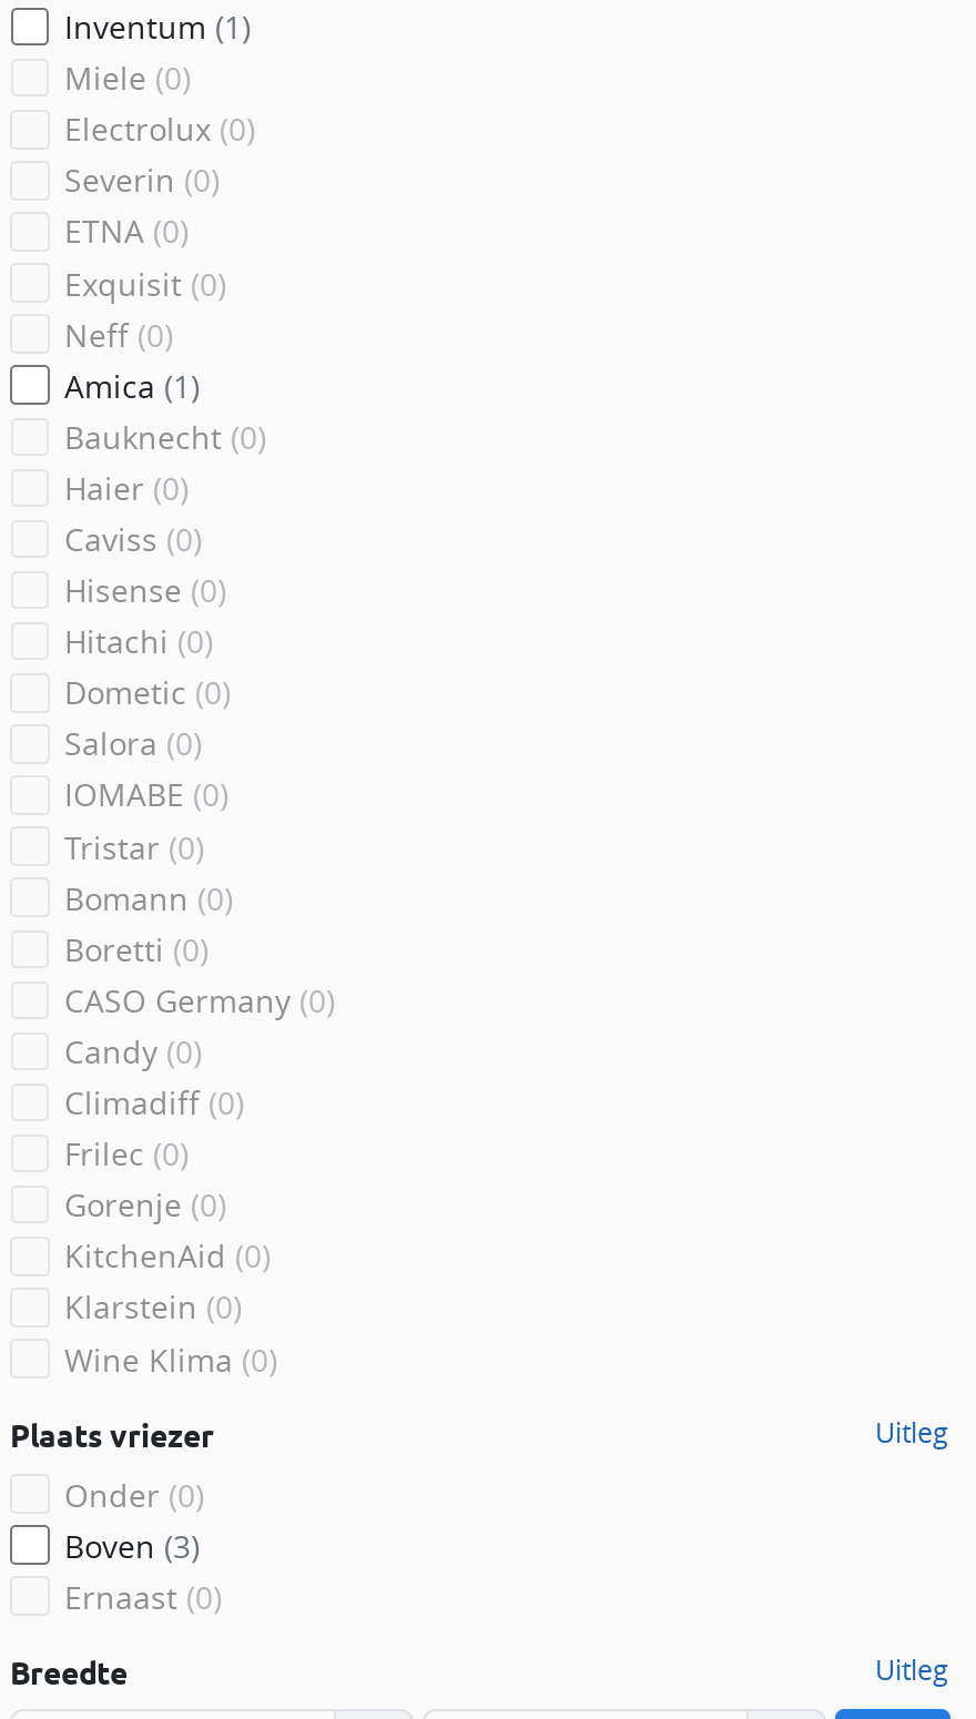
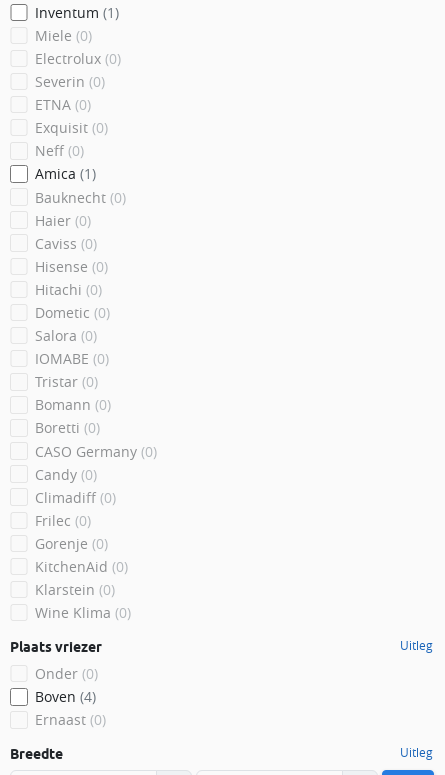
- Boven (3)
+ Boven (4)
